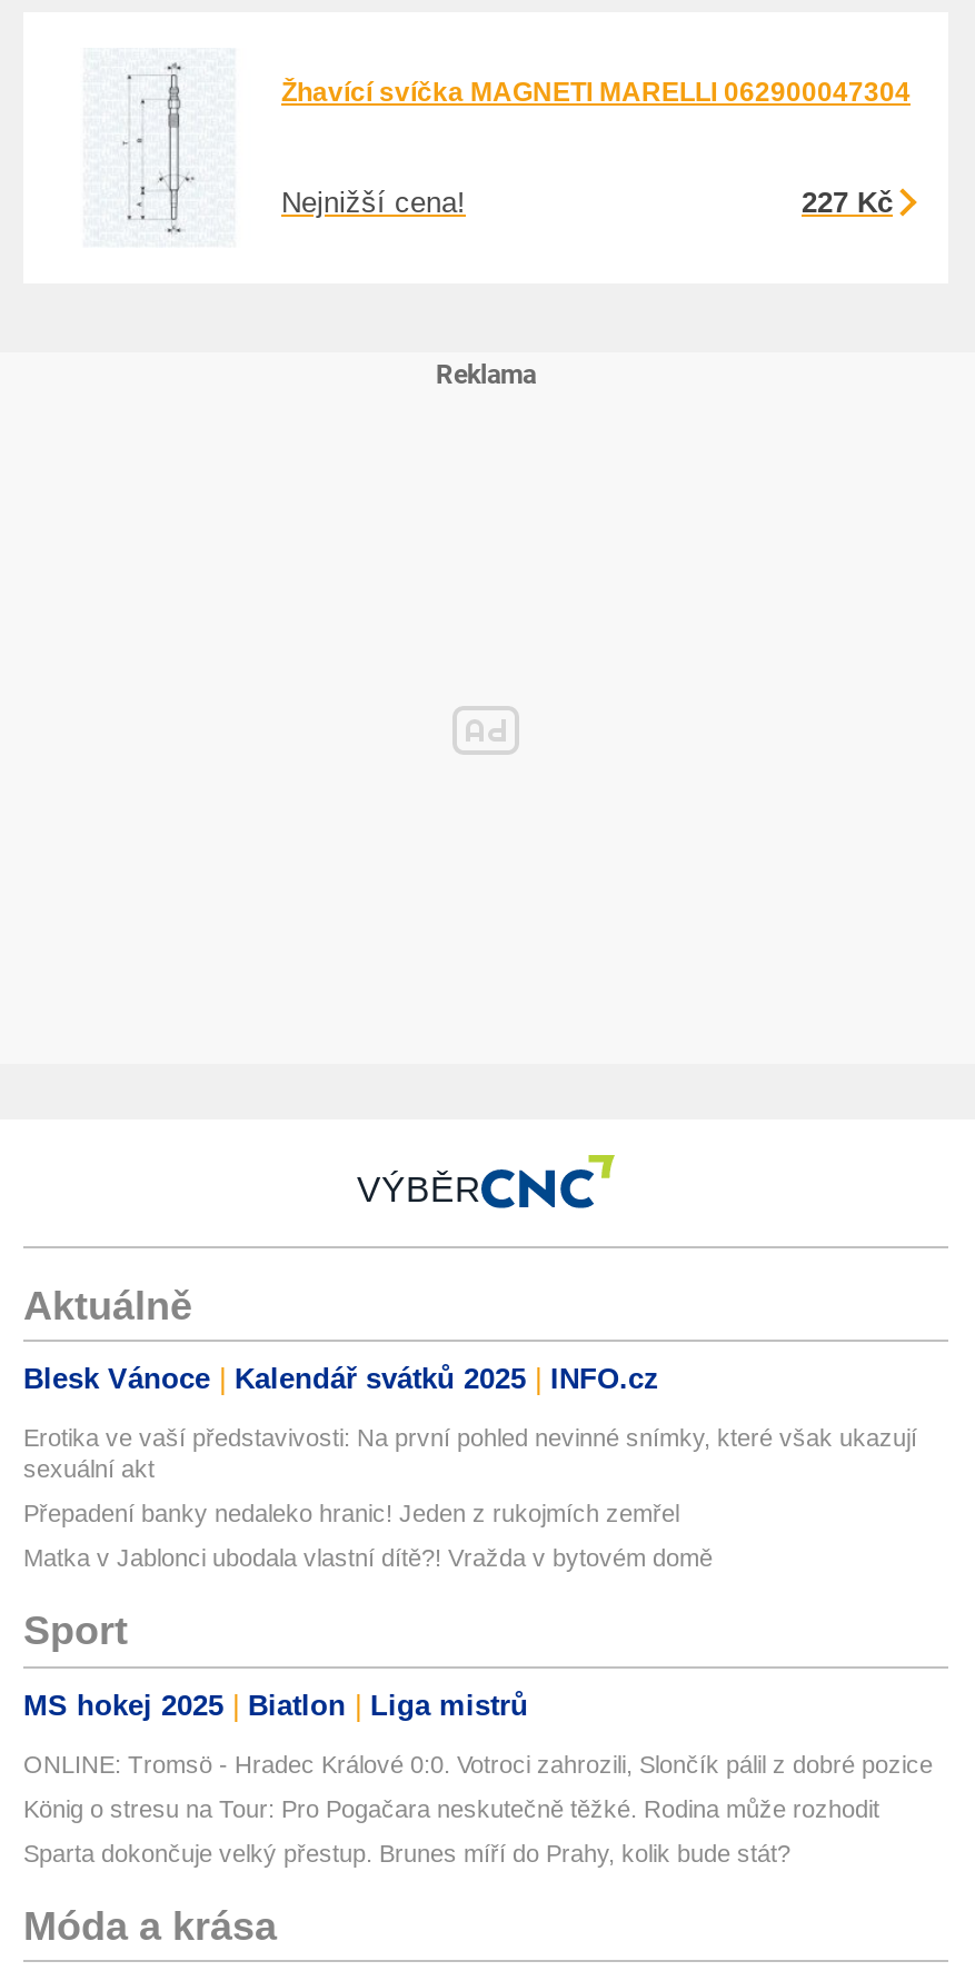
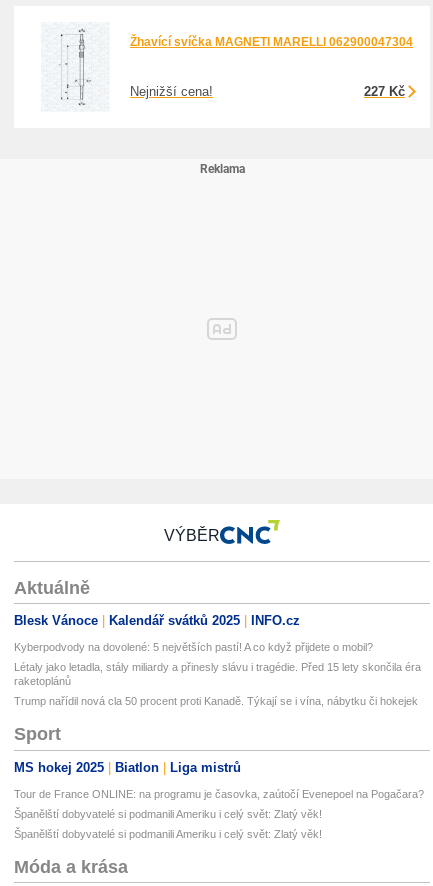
- Erotika ve vaší představivosti: Na první pohled nevinné snímky, které však ukazují
- sexuální akt
+ Kyberpodvody na dovolené: 5 největších pastí! A co když přijdete o mobil?

- Přepadení banky nedaleko hranic! Jeden z rukojmích zemřel
+ Létaly jako letadla, stály miliardy a přinesly slávu i tragédie. Před 15 lety skončila éra
+ raketoplánů

- Matka v Jablonci ubodala vlastní dítě?! Vražda v bytovém domě
+ Trump nařídil nová cla 50 procent proti Kanadě. Týkají se i vína, nábytku či hokejek

- ONLINE: Tromsö - Hradec Králové 0:0. Votroci zahrozili, Slončík pálil z dobré pozice
+ Tour de France ONLINE: na programu je časovka, zaútočí Evenepoel na Pogačara?

- König o stresu na Tour: Pro Pogačara neskutečně těžké. Rodina může rozhodit
+ Španělští dobyvatelé si podmanili Ameriku i celý svět: Zlatý věk!

- Sparta dokončuje velký přestup. Brunes míří do Prahy, kolik bude stát?
+ Španělští dobyvatelé si podmanili Ameriku i celý svět: Zlatý věk!
